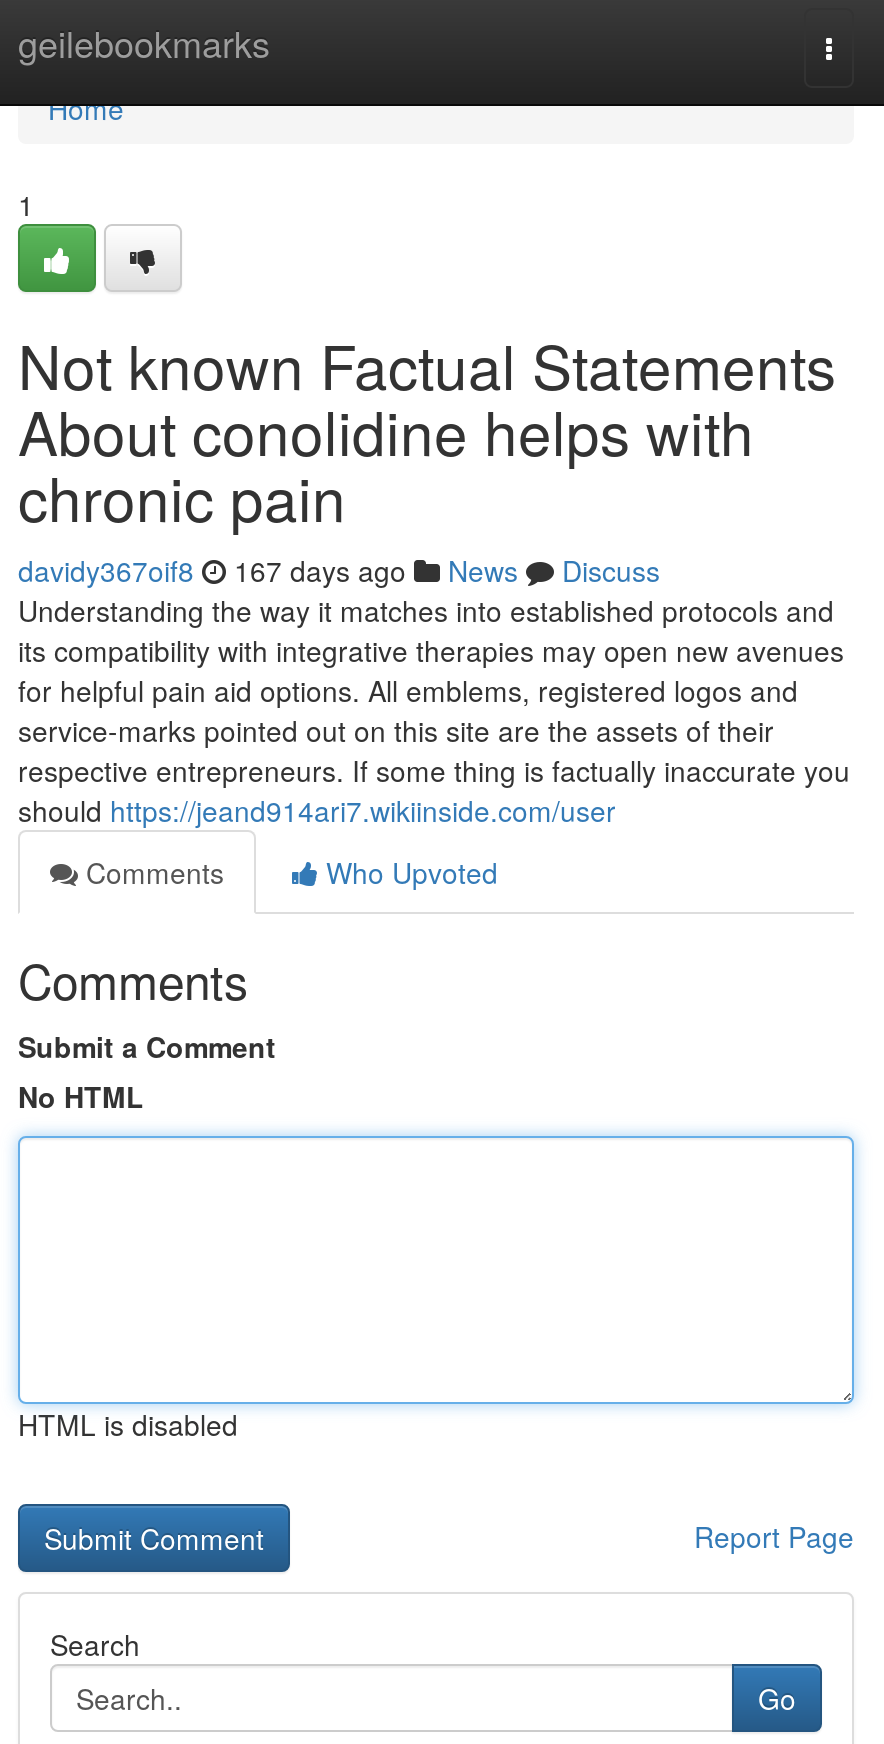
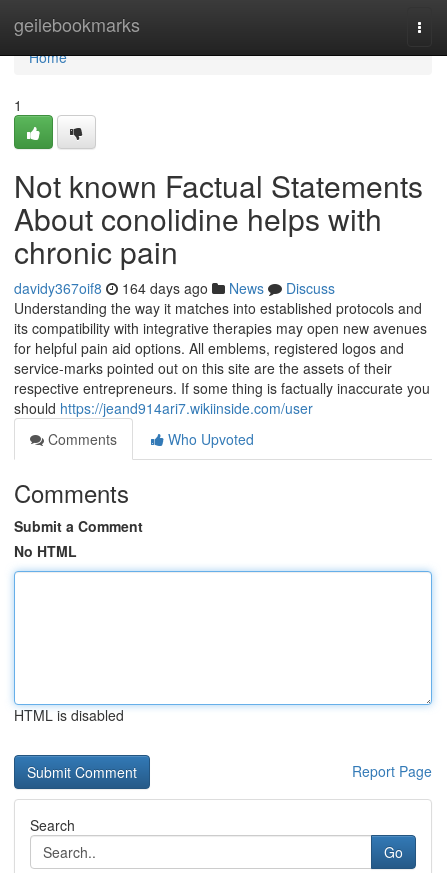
- davidy367oif8 167 days ago News Discuss
+ davidy367oif8 164 days ago News Discuss
